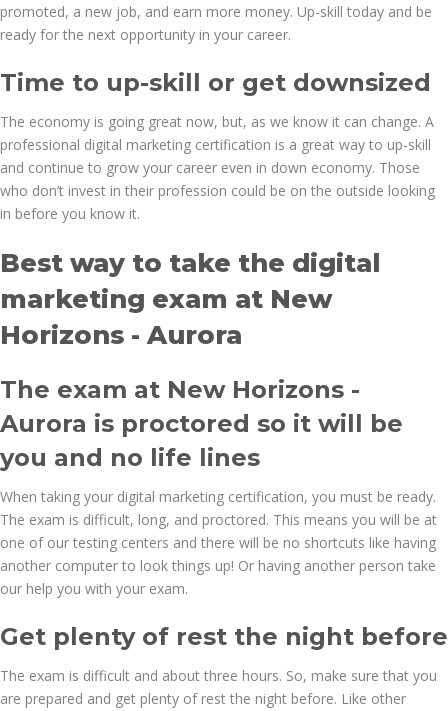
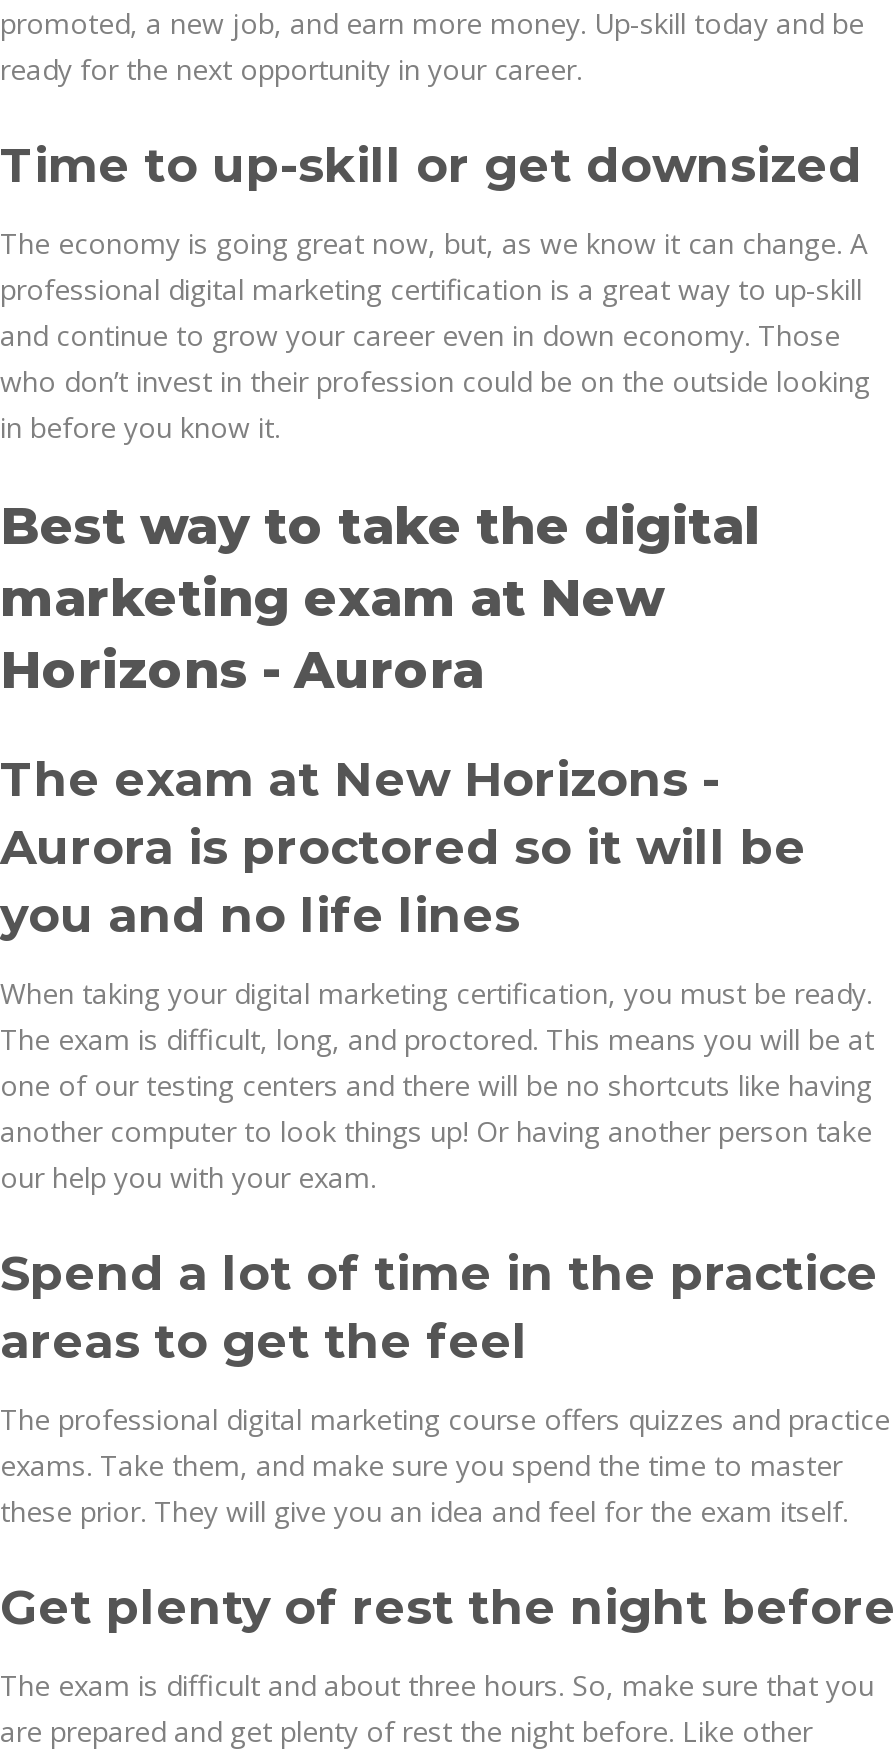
+ Spend a lot of time in the practice
+ areas to get the feel
+ The professional digital marketing course offers quizzes and practice
+ exams. Take them, and make sure you spend the time to master
+ these prior. They will give you an idea and feel for the exam itself.
